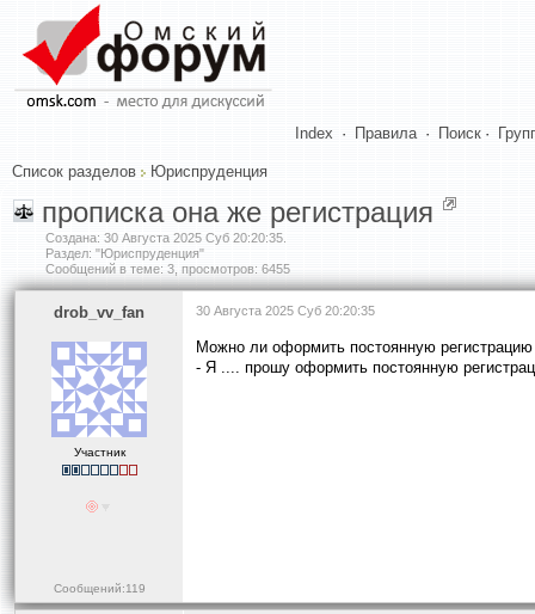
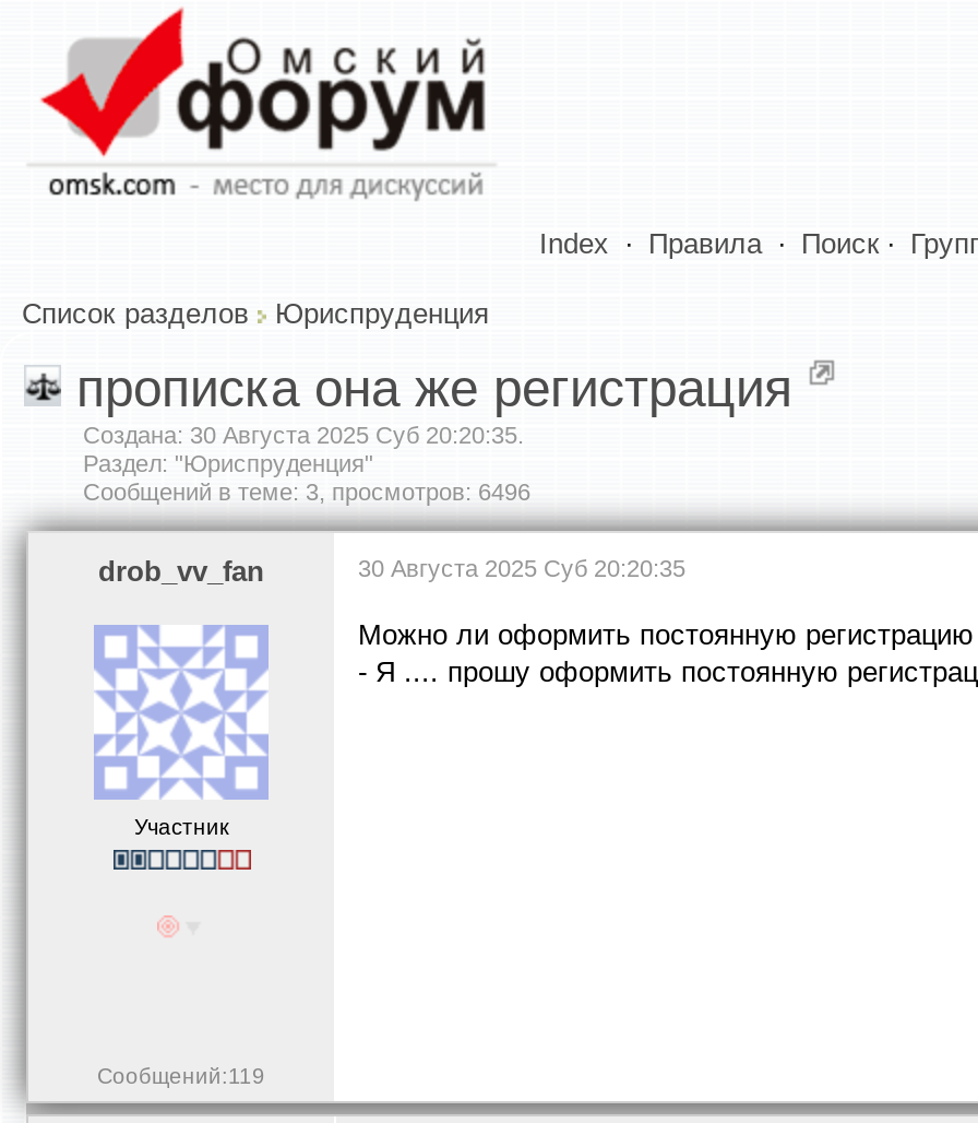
- Сообщений в теме: 3, просмотров: 6455
+ Сообщений в теме: 3, просмотров: 6496
